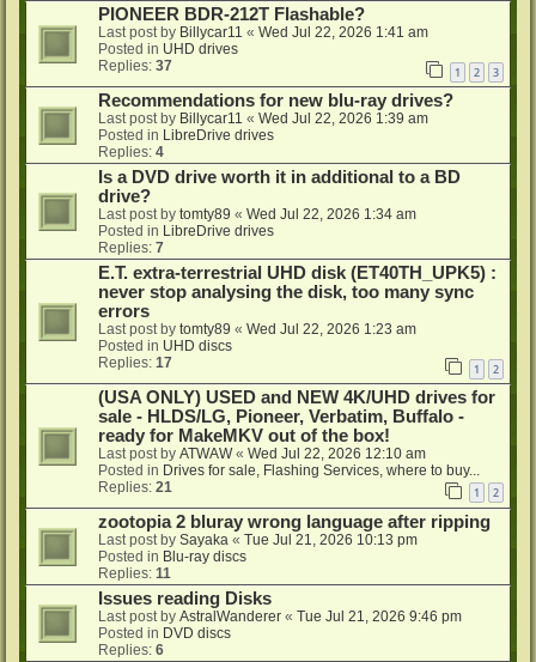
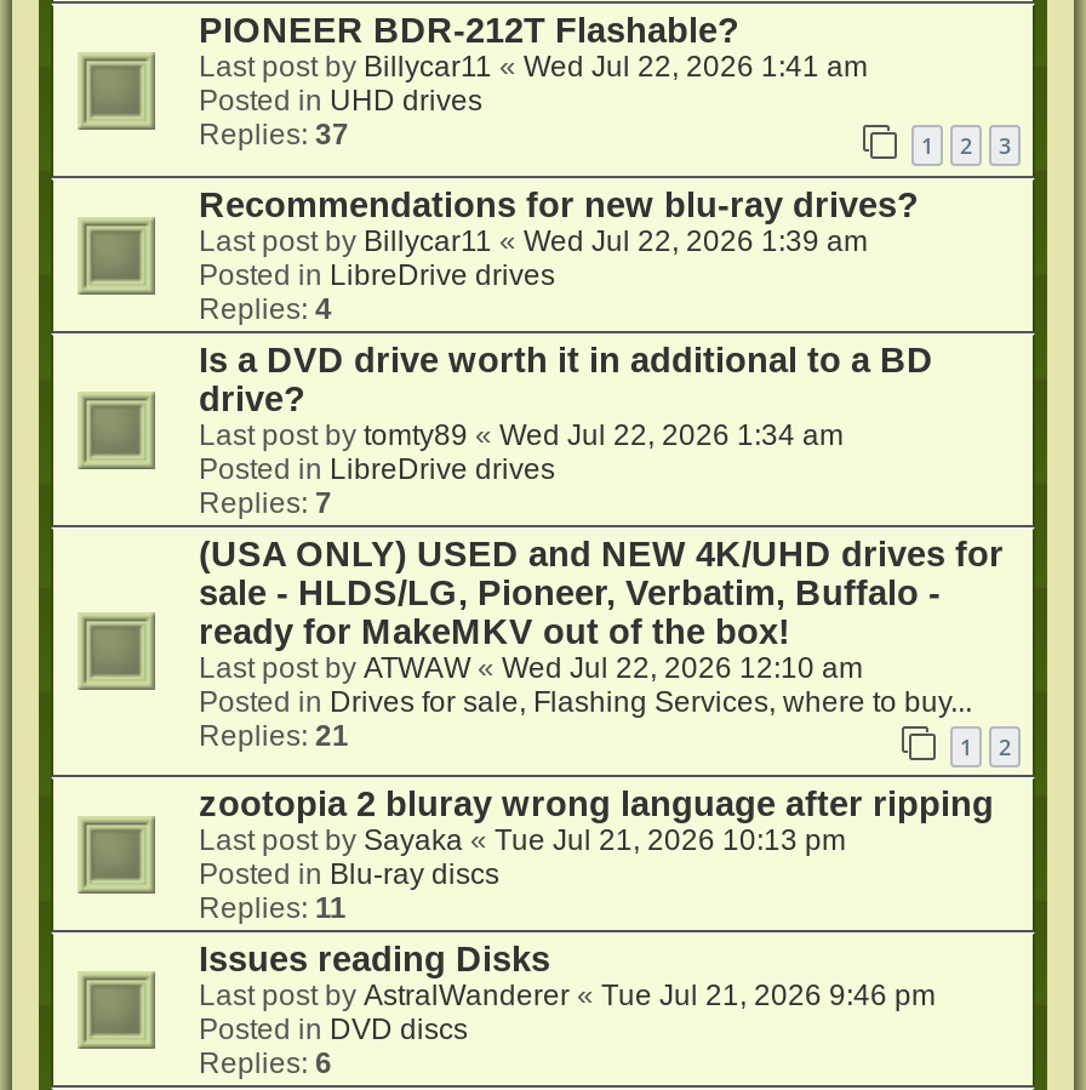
- E.T. extra-terrestrial UHD disk (ET40TH_UPK5) :
- never stop analysing the disk, too many sync
- errors
- Last post by tomty89 «Wed Jul 22, 2026 1:23 am
- Posted in UHD discs
- Replies: 17
- 1
- 2
